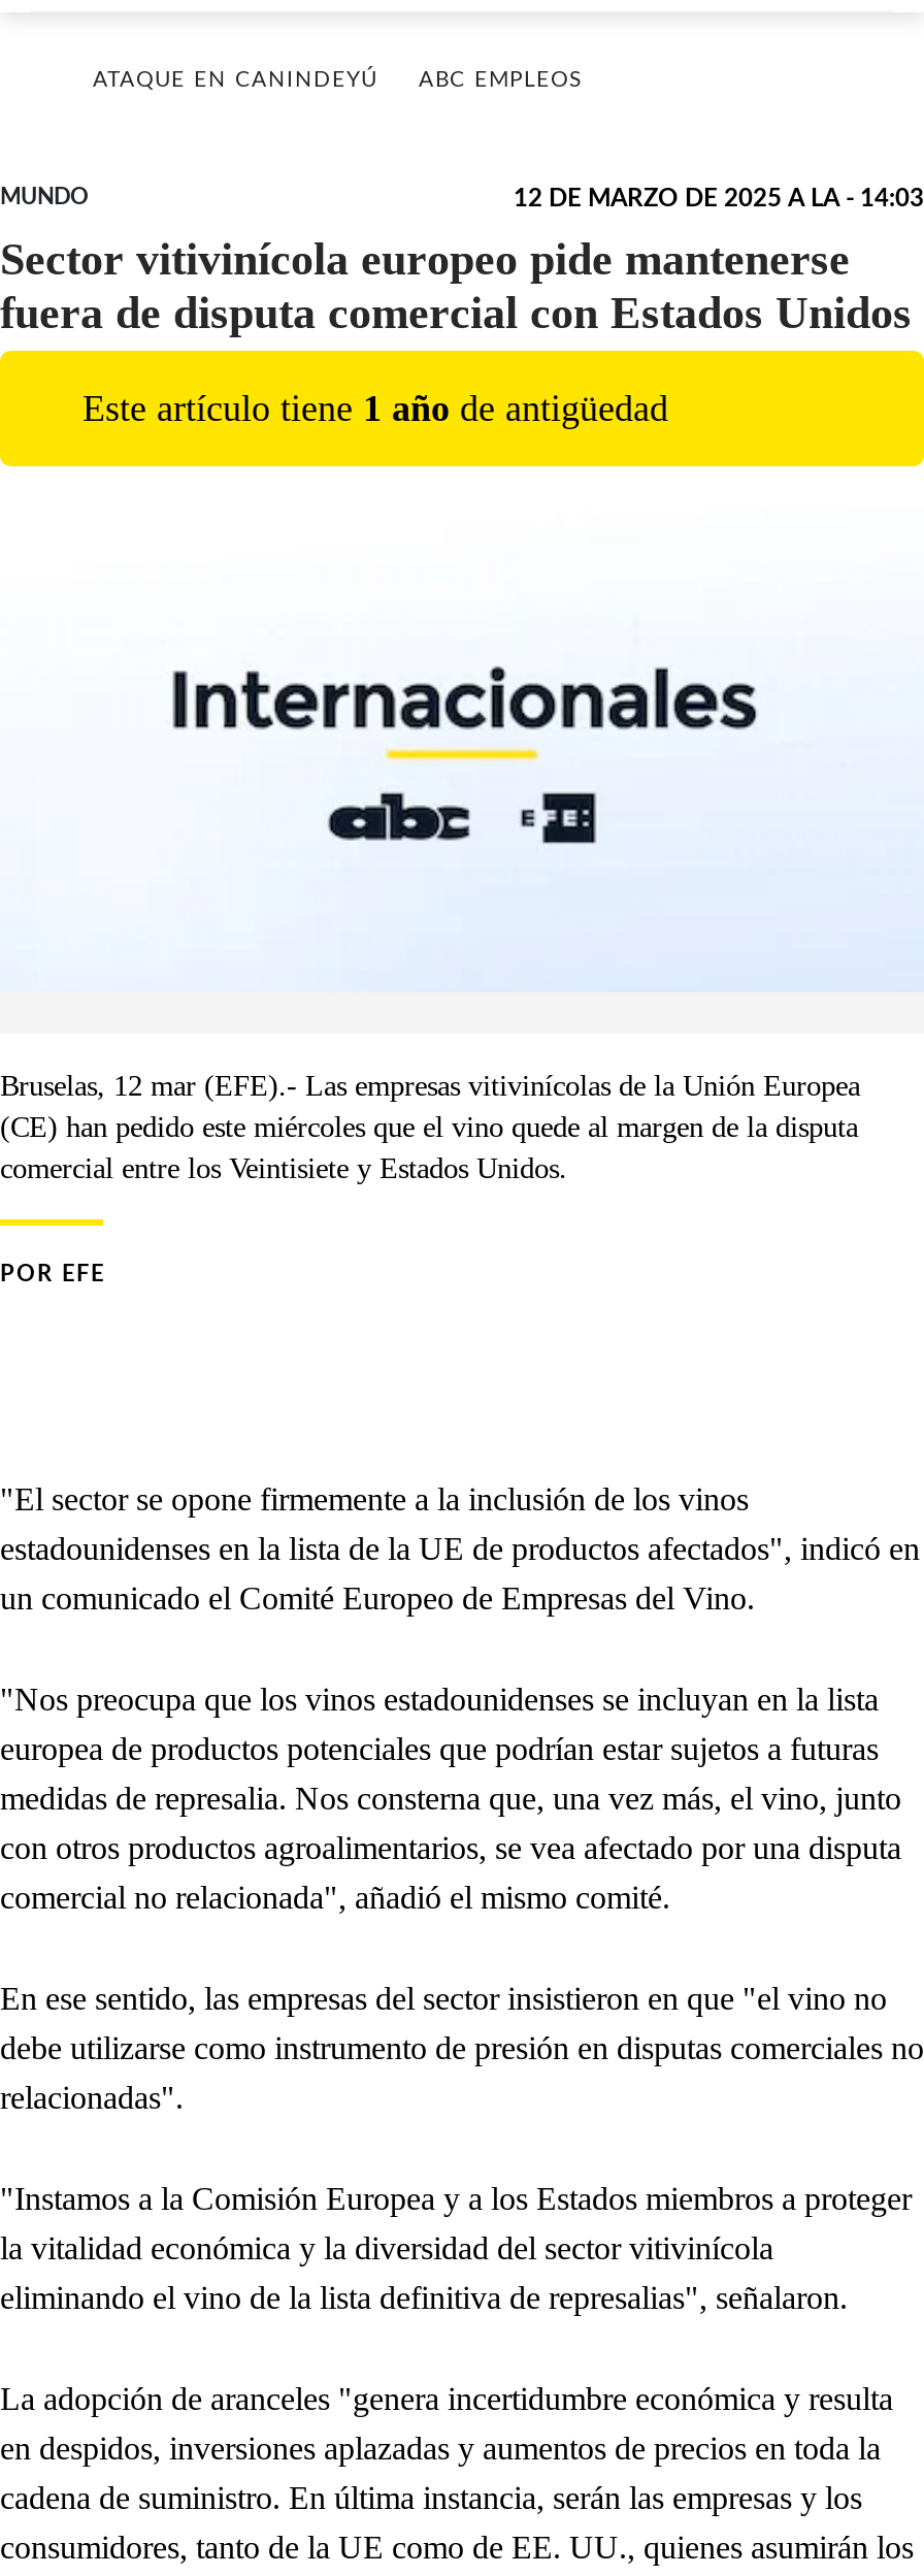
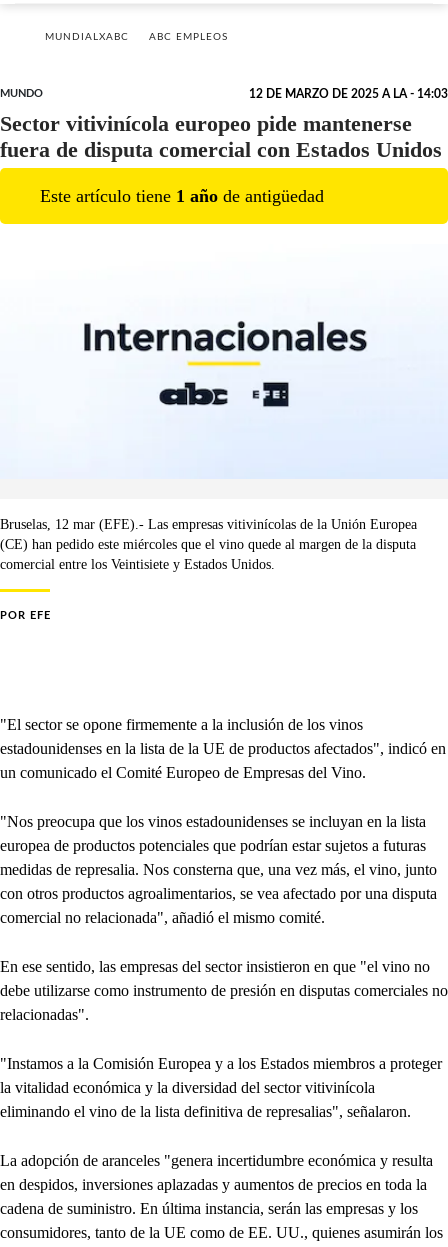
- ATAQUE EN CANINDEYÚ
+ MUNDIALXABC
